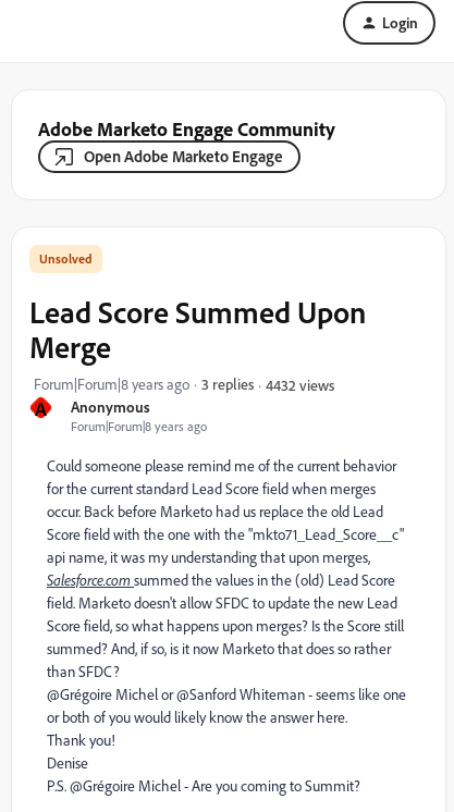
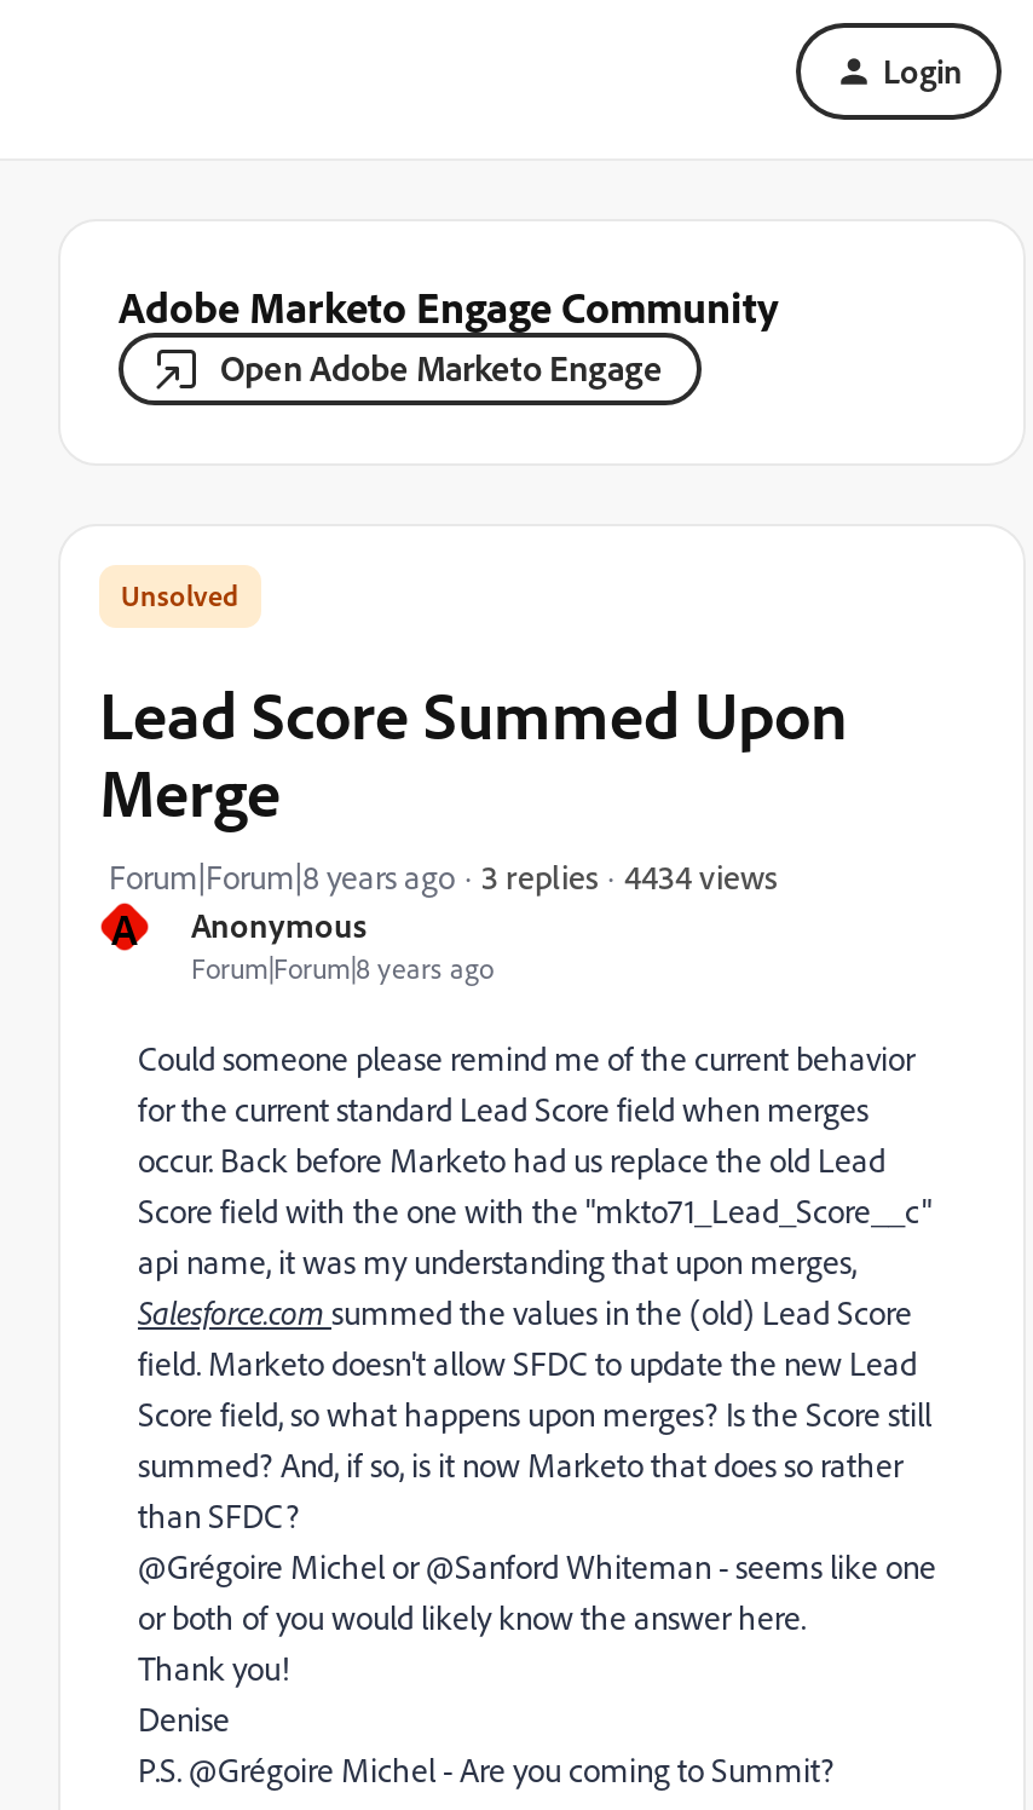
- 4432 views
+ 4434 views
